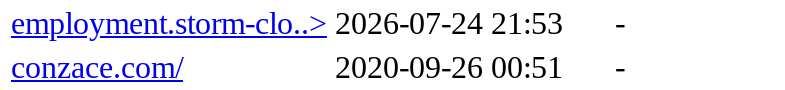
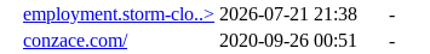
- employment.storm-clo..> 2026-07-24 21:53
+ employment.storm-clo..> 2026-07-21 21:38
